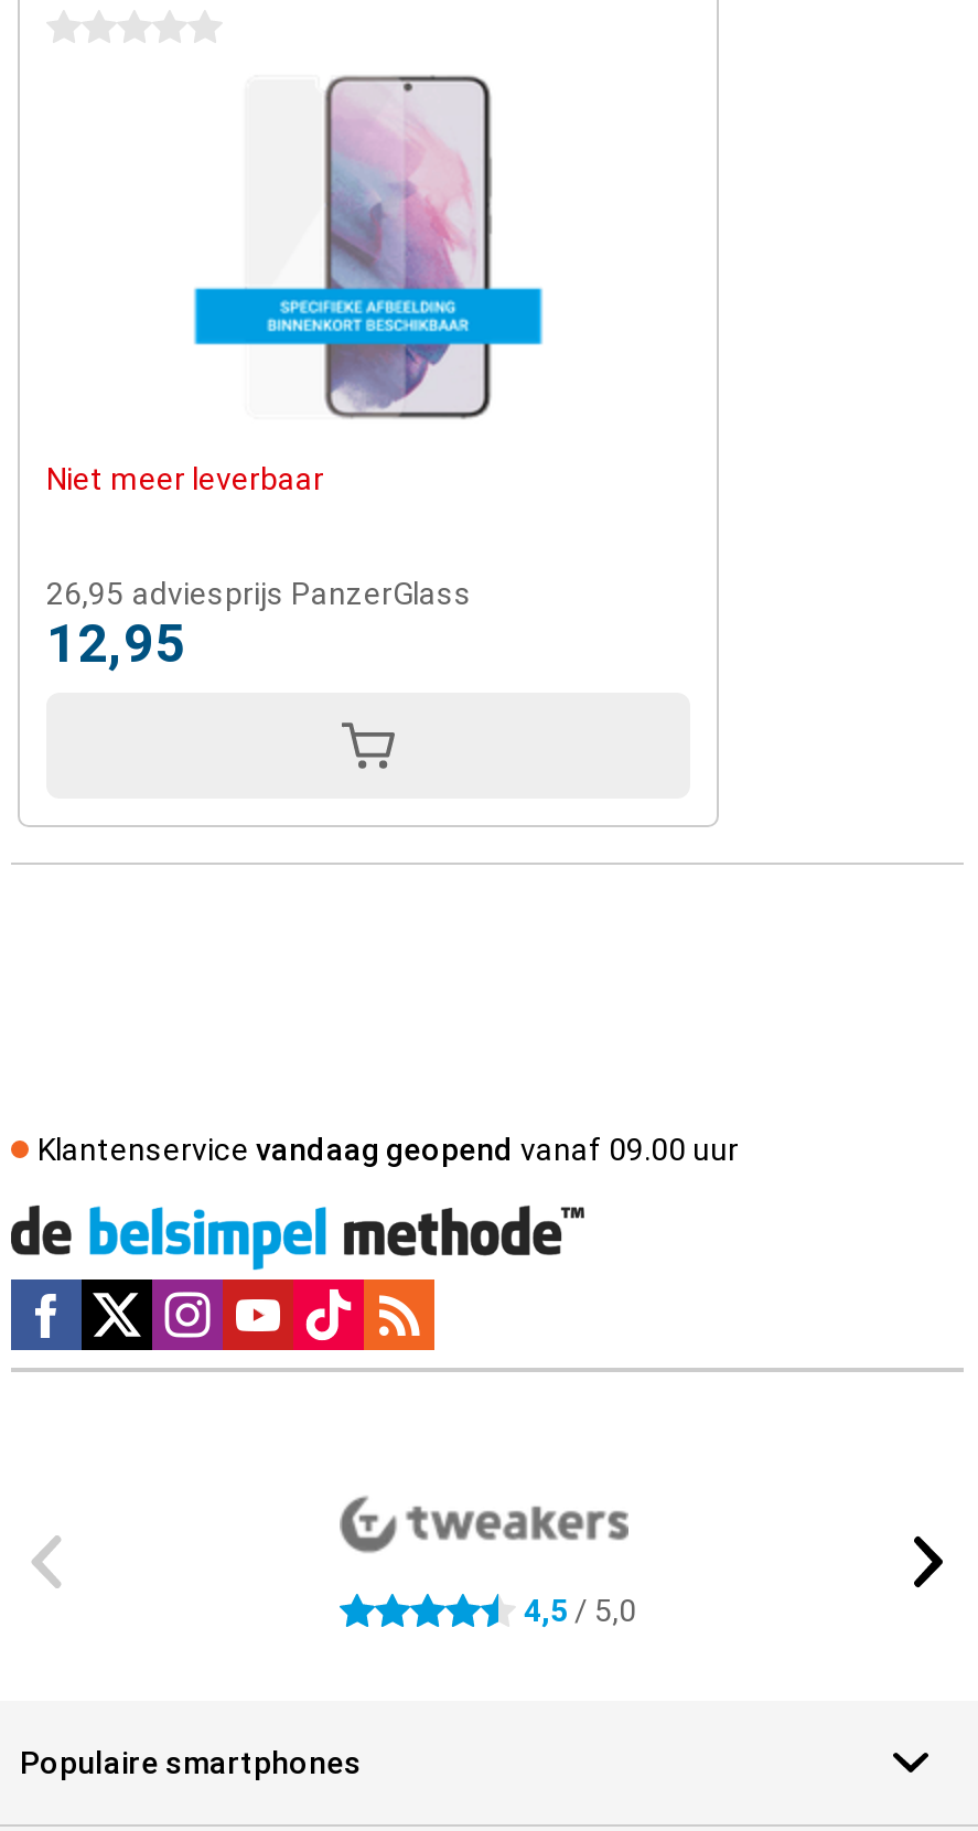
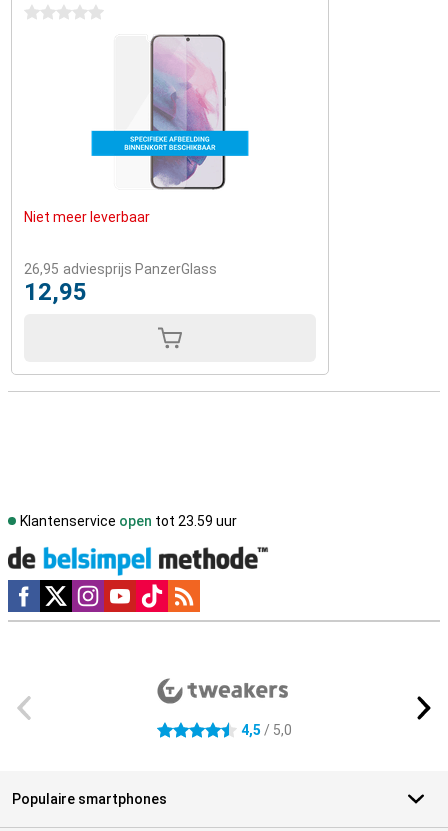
- Klantenservice vandaag geopend vanaf 09.00 uur
+ Klantenservice open tot 23.59 uur
